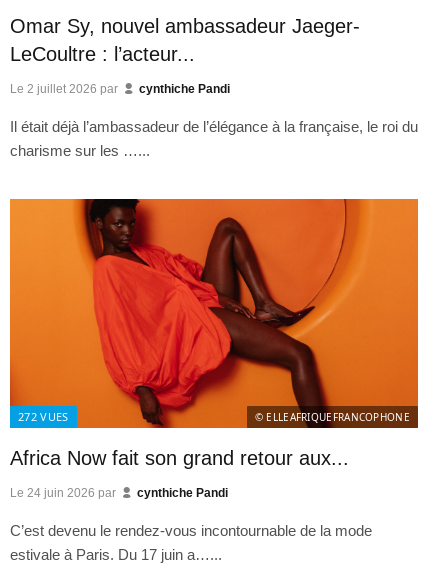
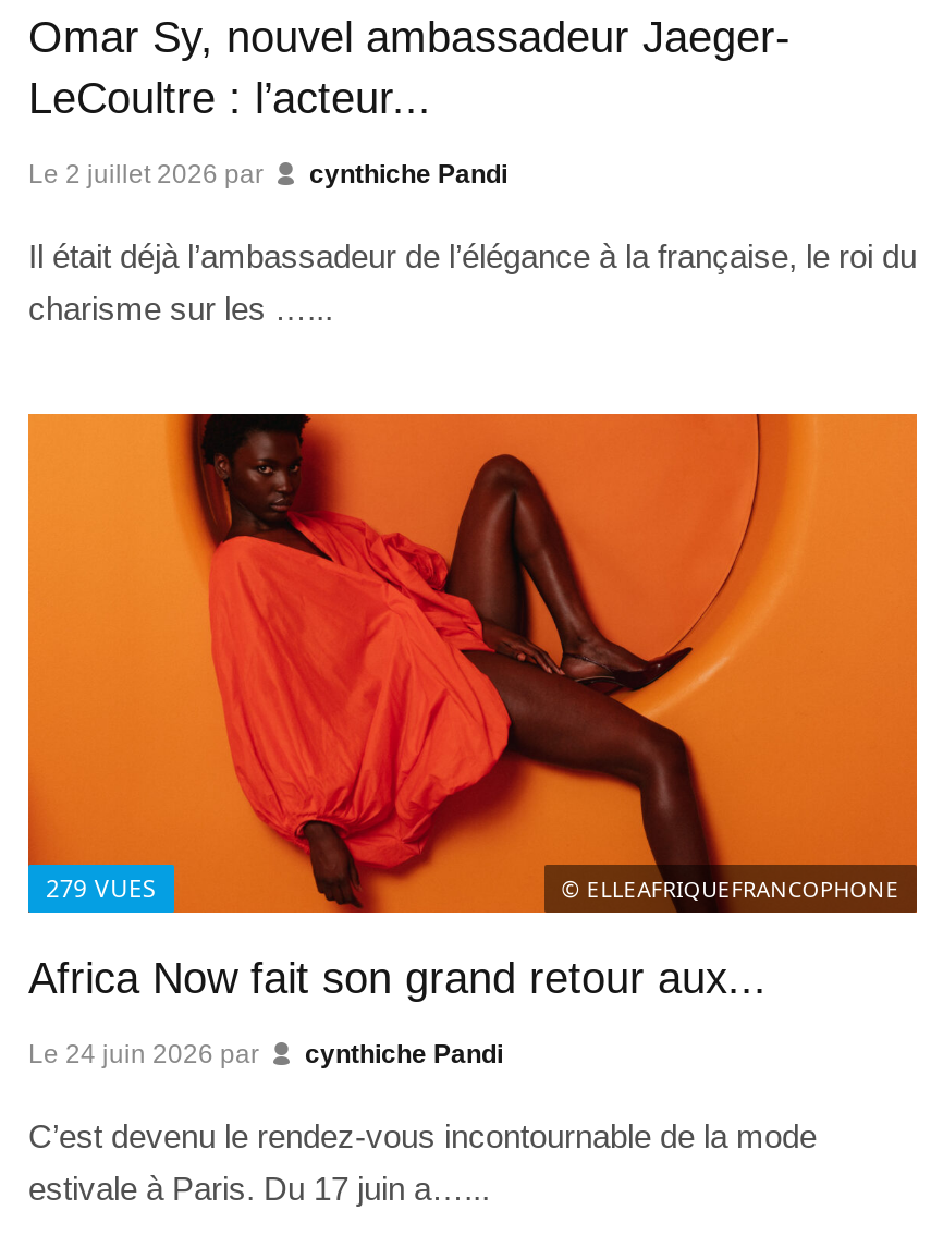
- 272 VUES
+ 279 VUES
